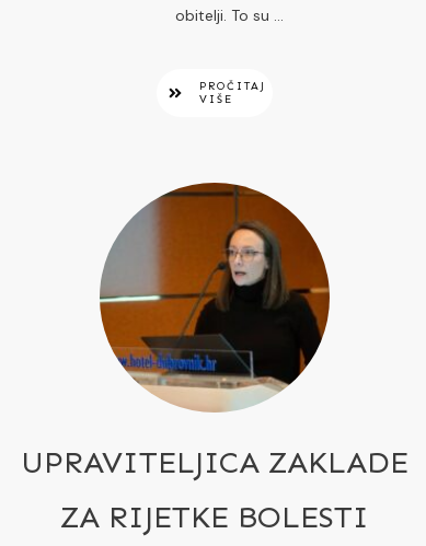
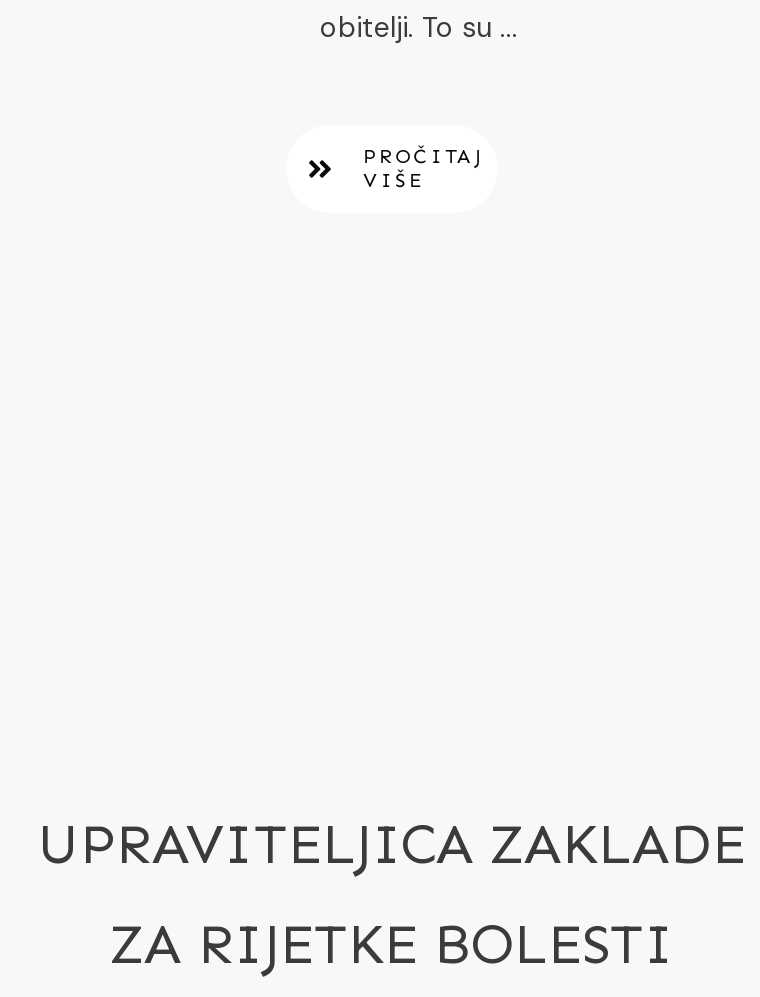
- [image]
